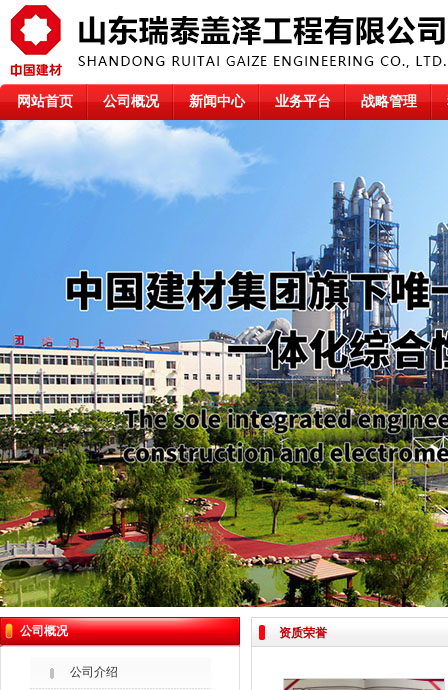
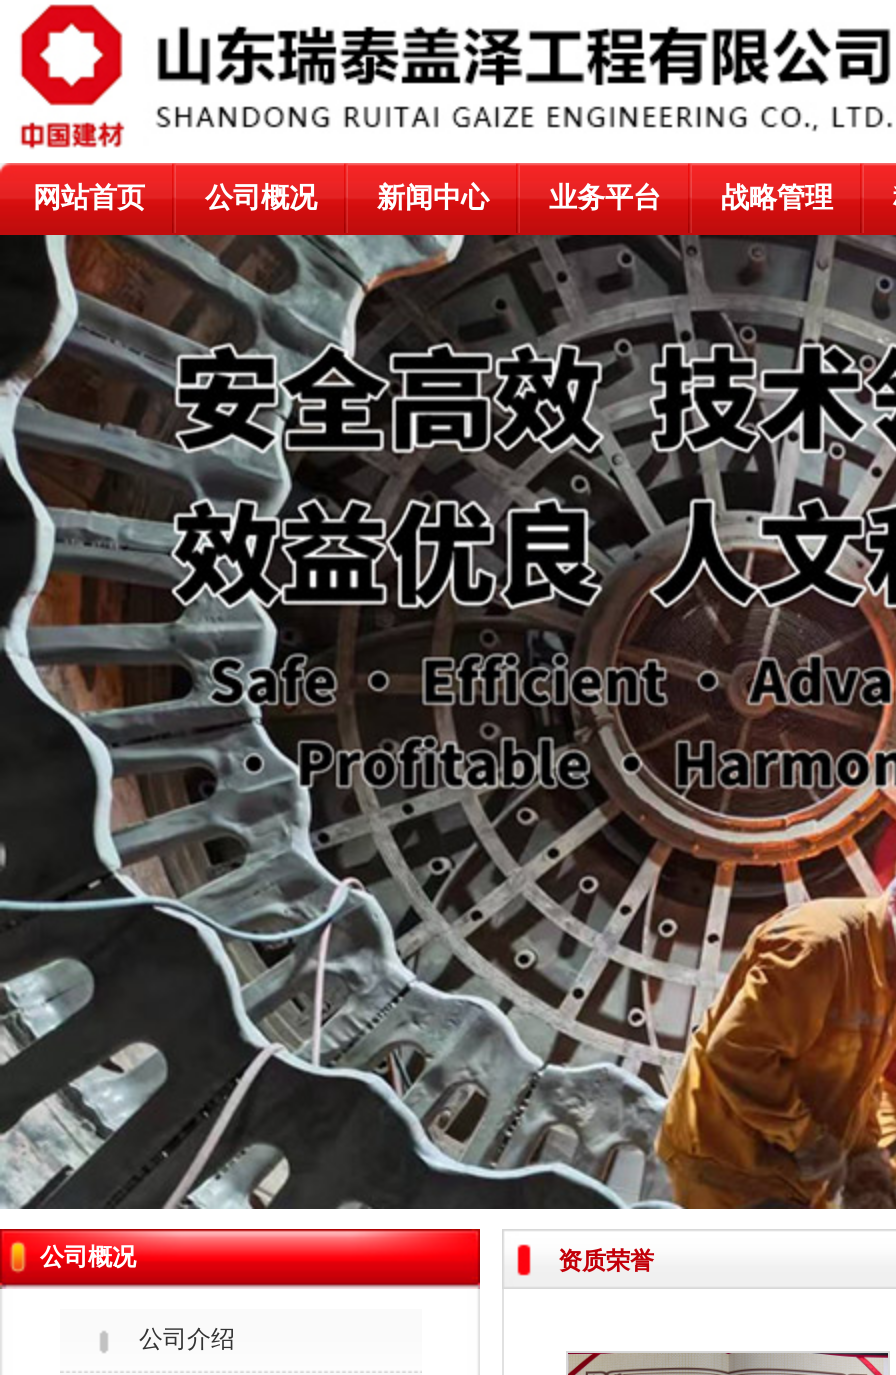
- [image]
+ [image]
